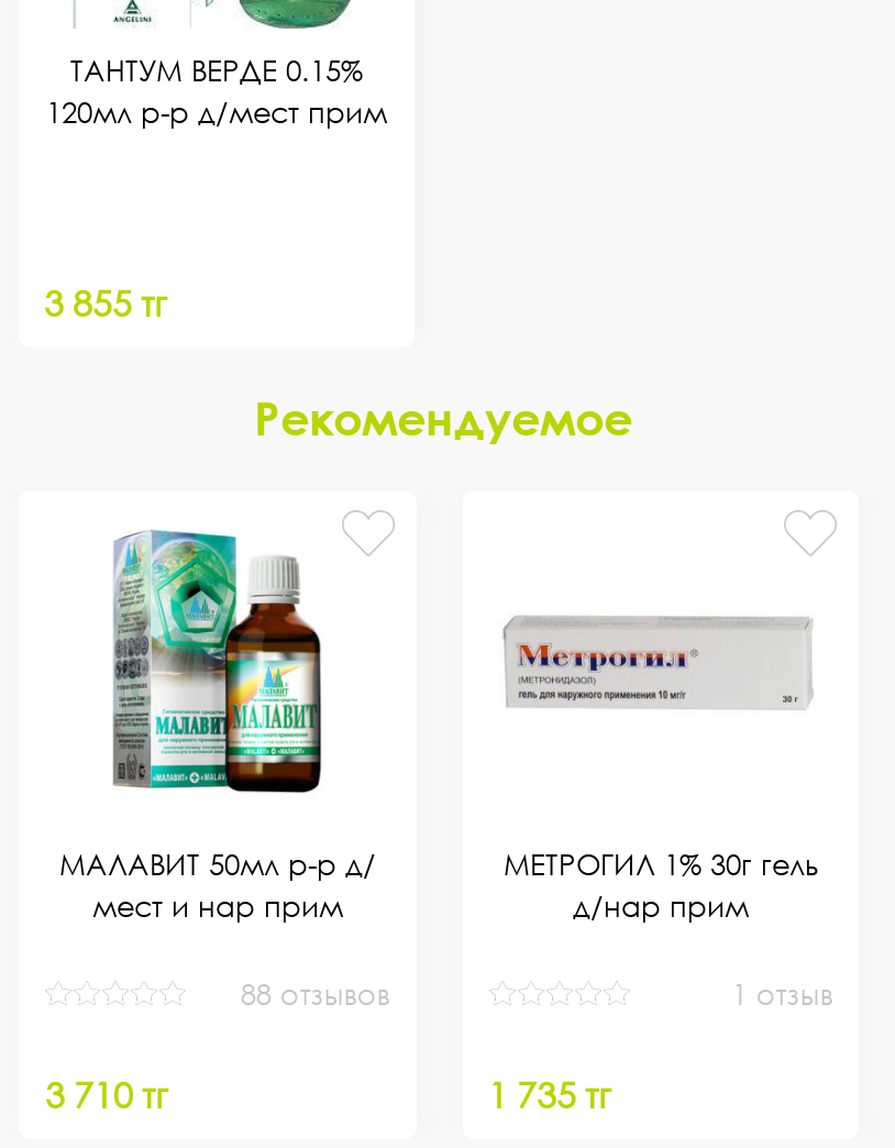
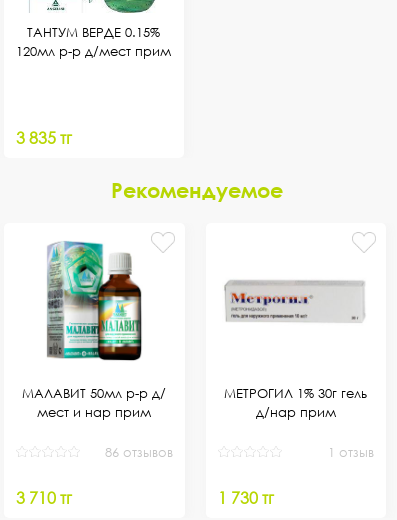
- 3 855 тг
+ 3 835 тг

- 88 отзывов
+ 86 отзывов

- 1 735 тг
+ 1 730 тг
